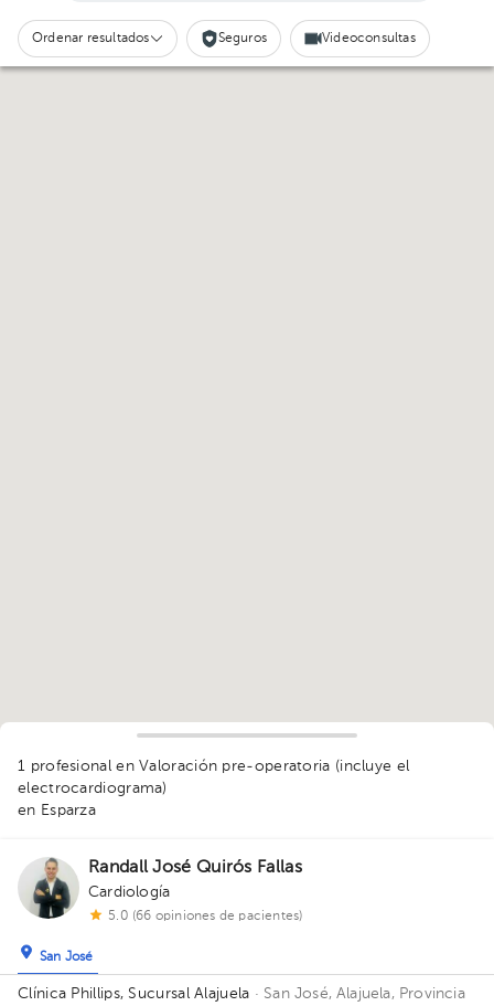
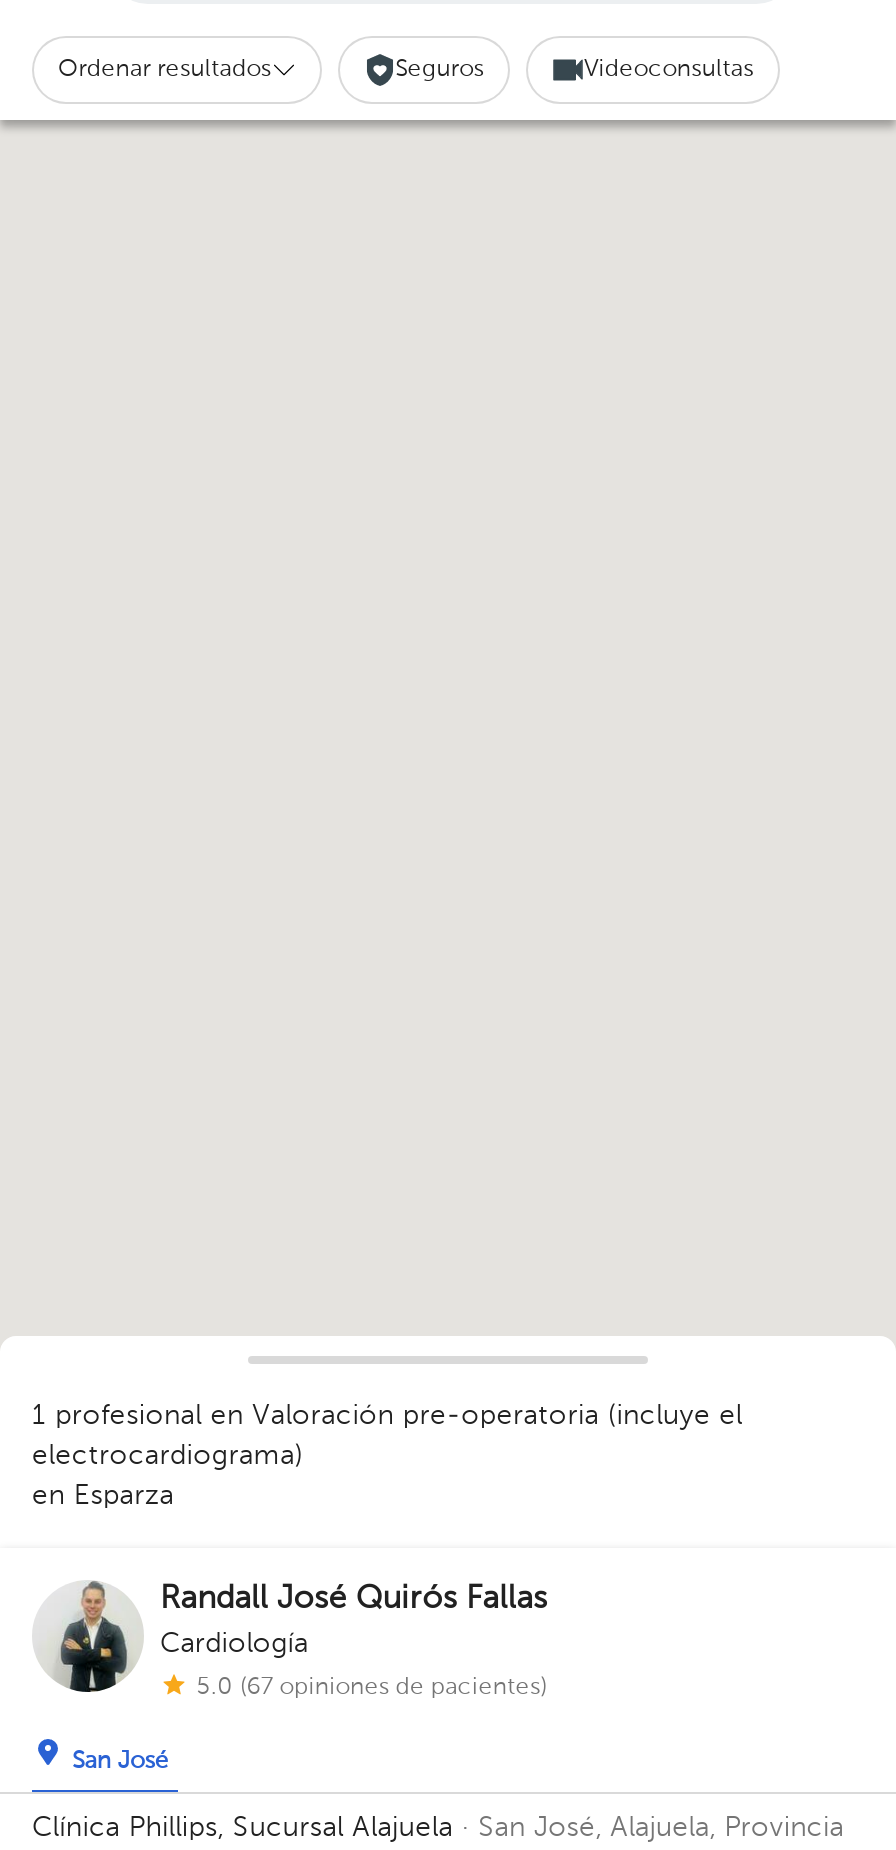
- 5.0 (66 opiniones de pacientes)
+ 5.0 (67 opiniones de pacientes)
